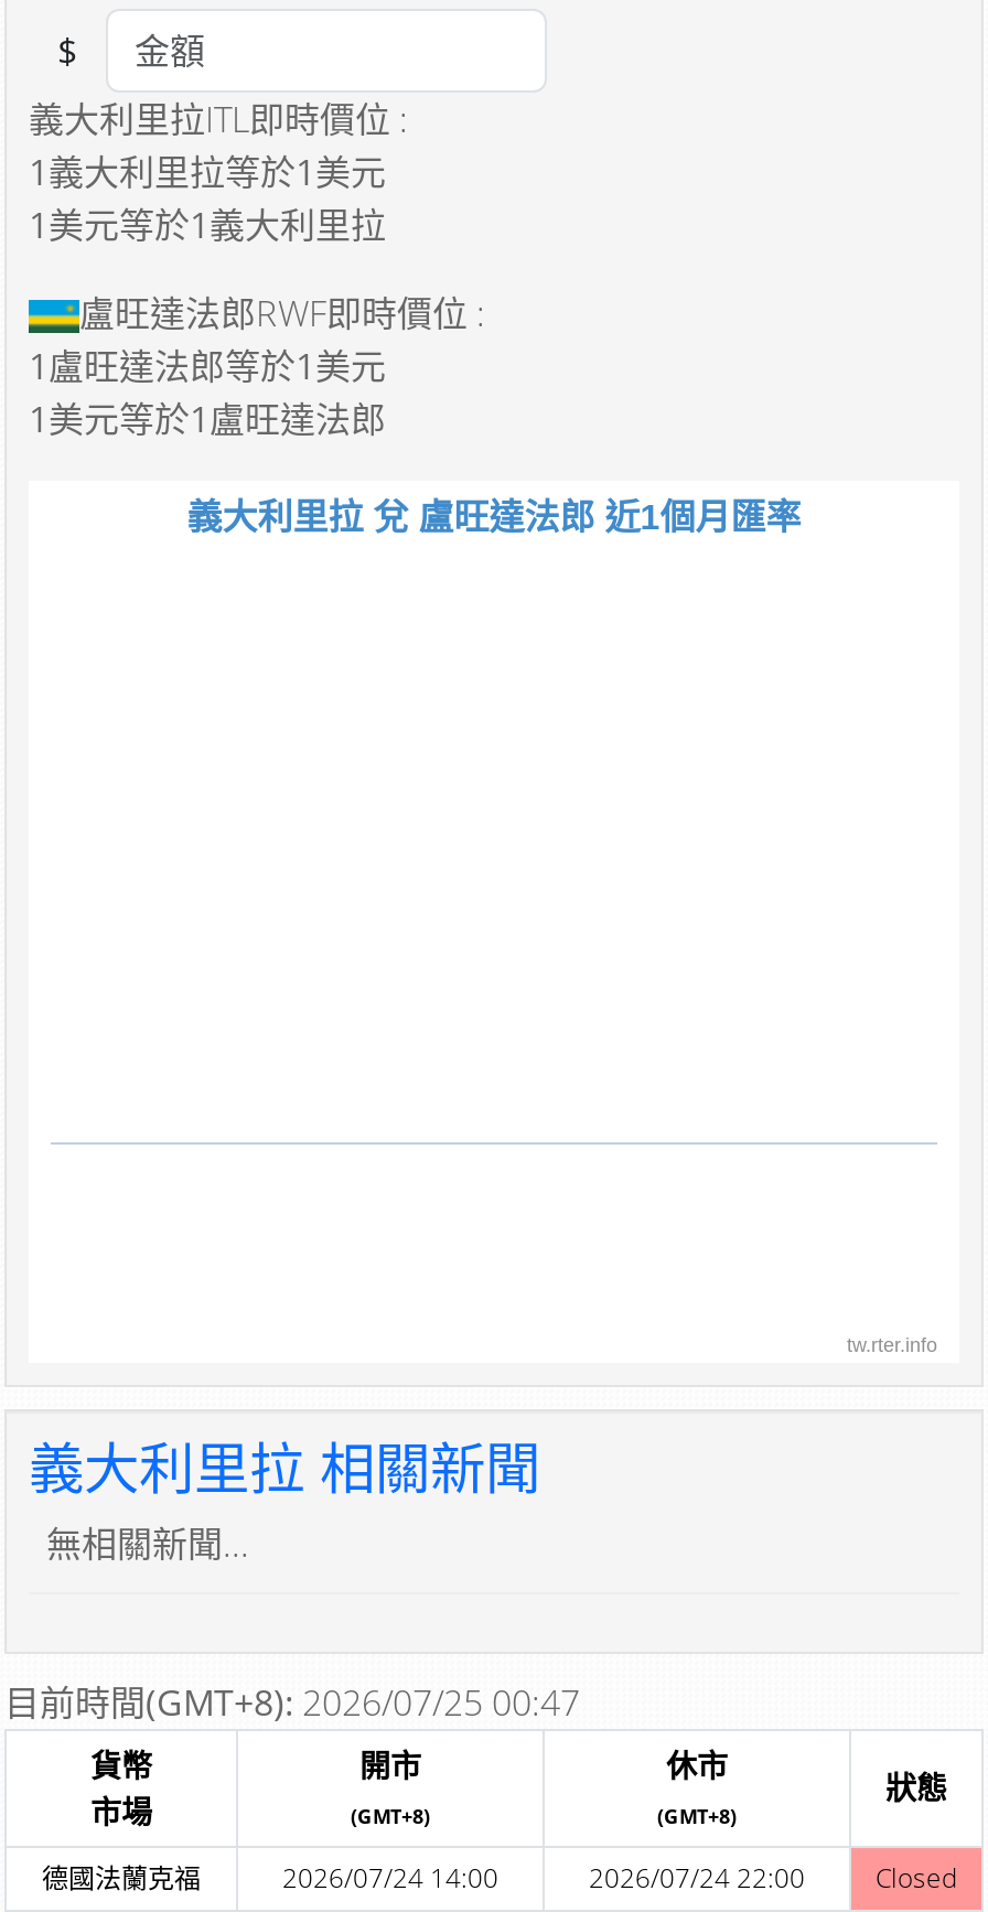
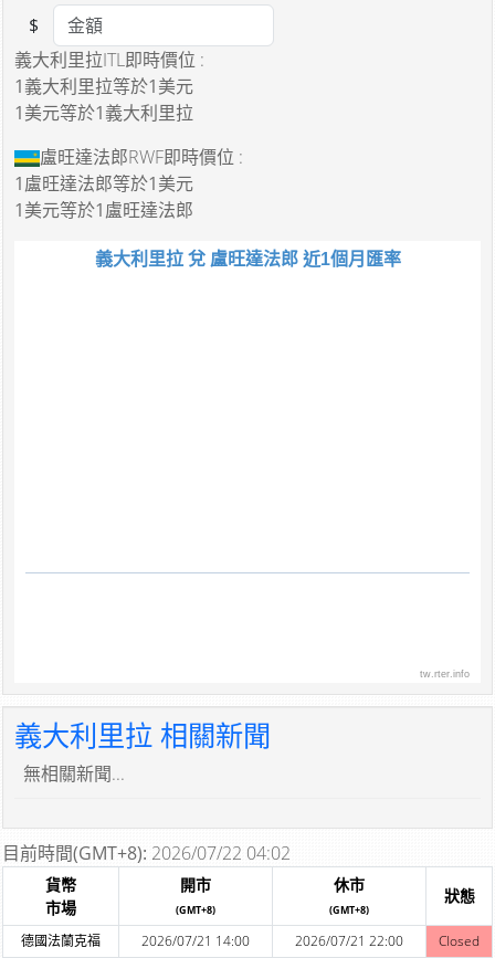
- 目前時間(GMT+8): 2026/07/25 00:47
+ 目前時間(GMT+8): 2026/07/22 04:02

- 2026/07/24 14:00
+ 2026/07/21 14:00

- 2026/07/24 22:00 Closed
+ 2026/07/21 22:00 Closed
